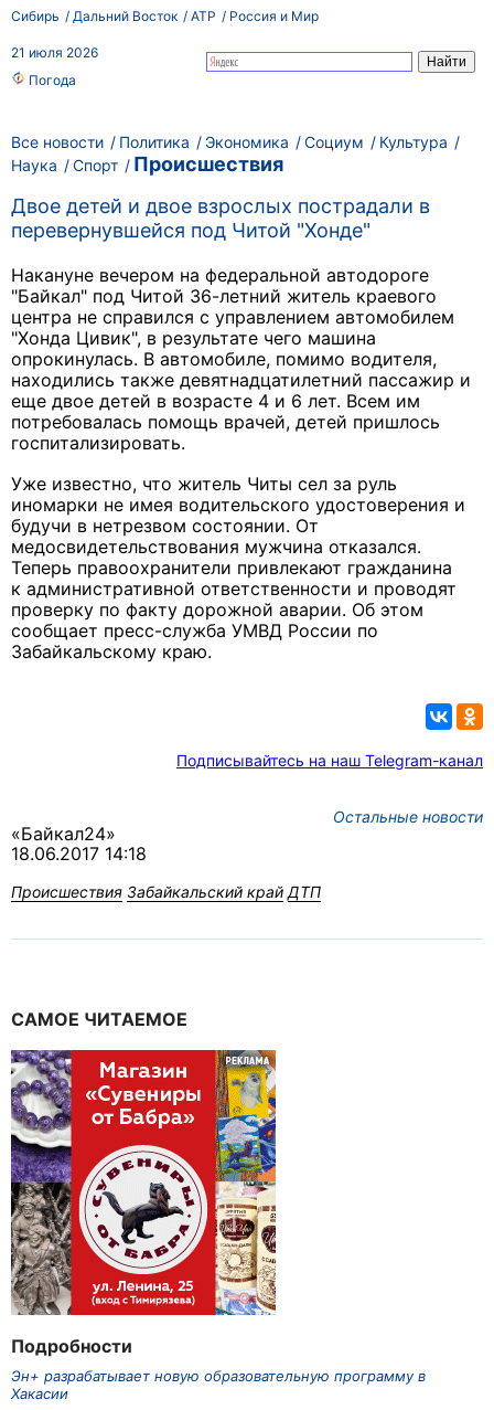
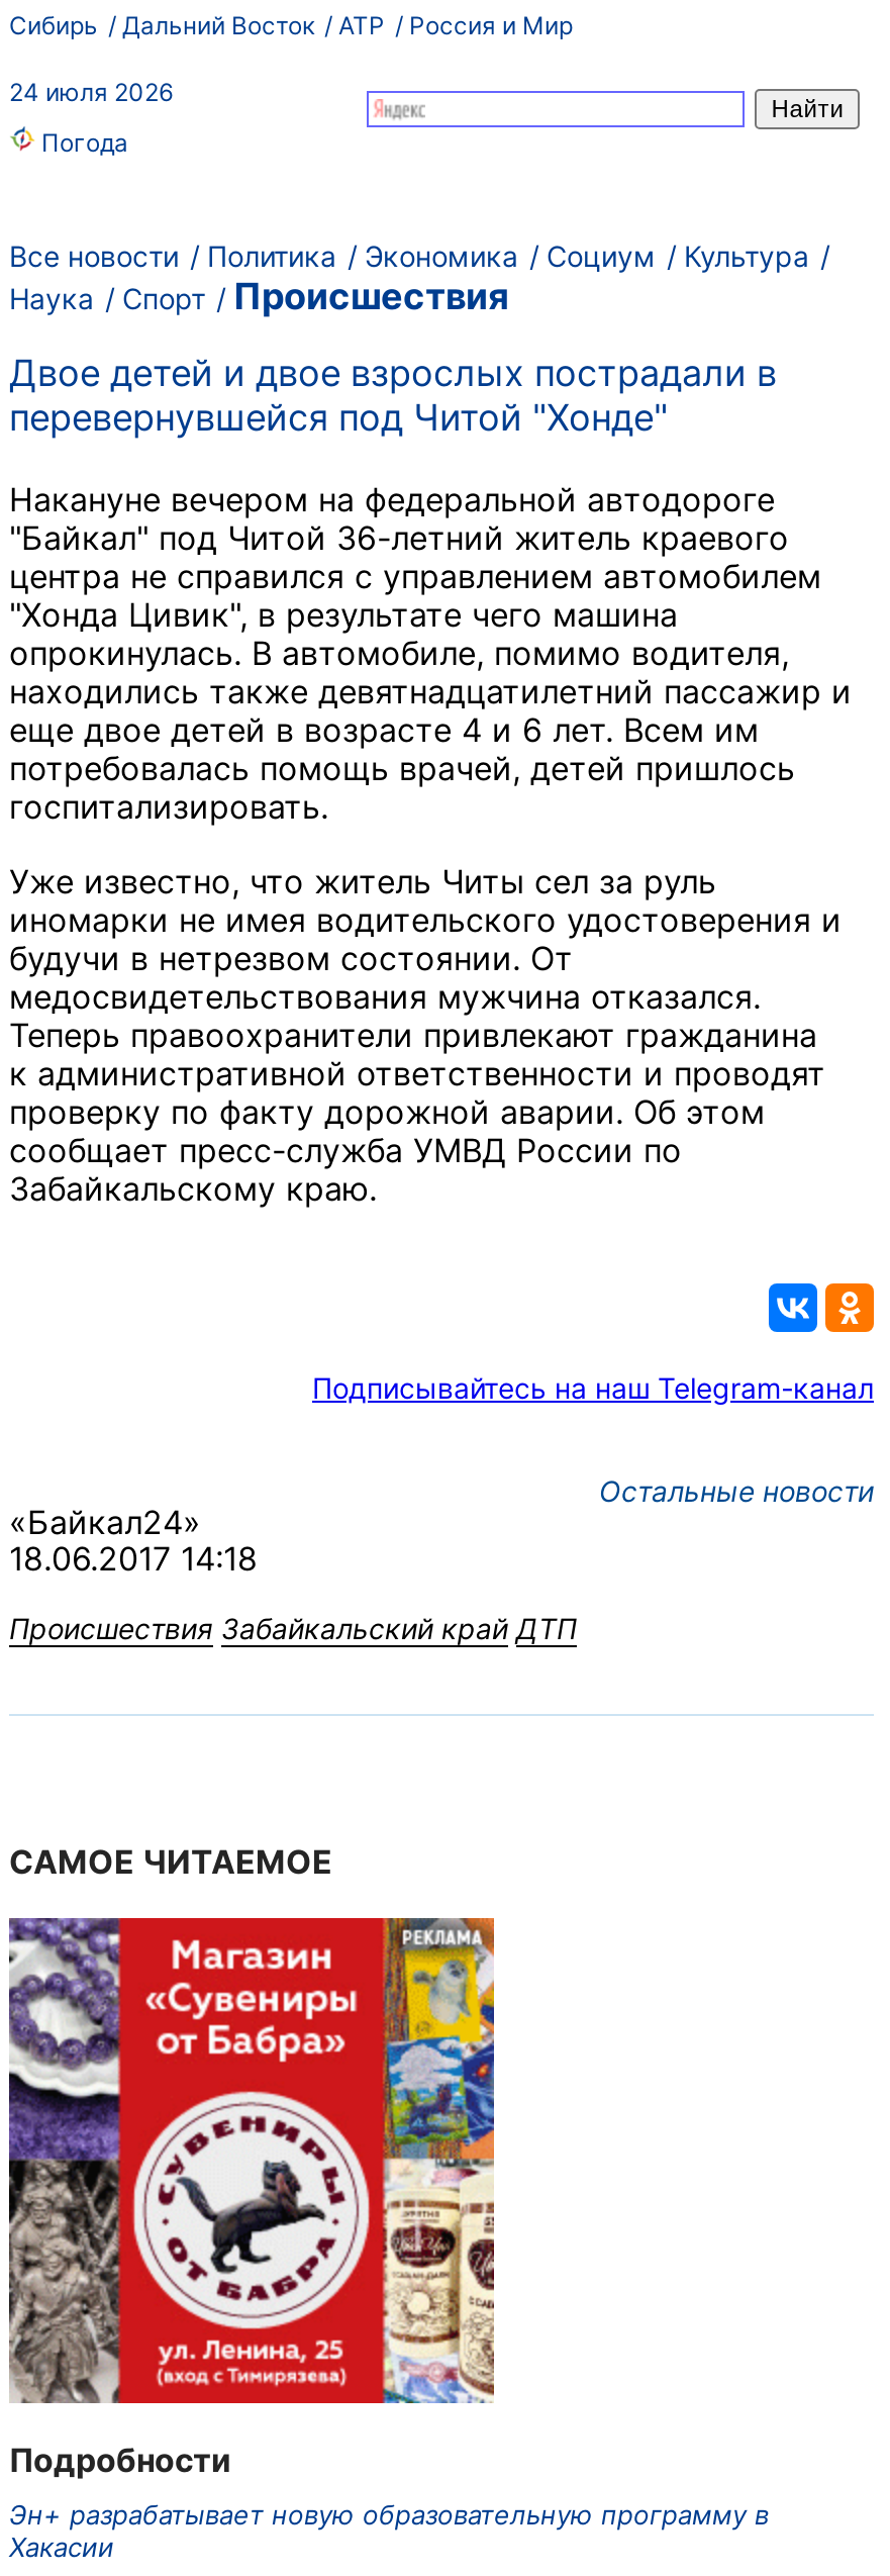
- 21 июля 2026
+ 24 июля 2026
